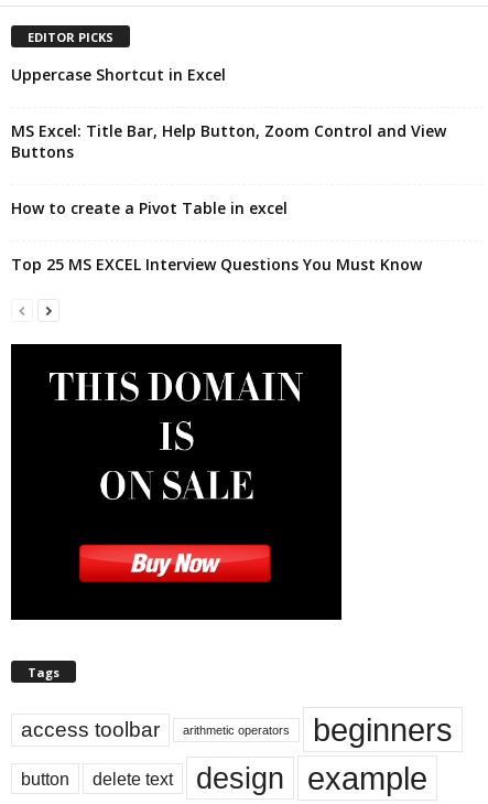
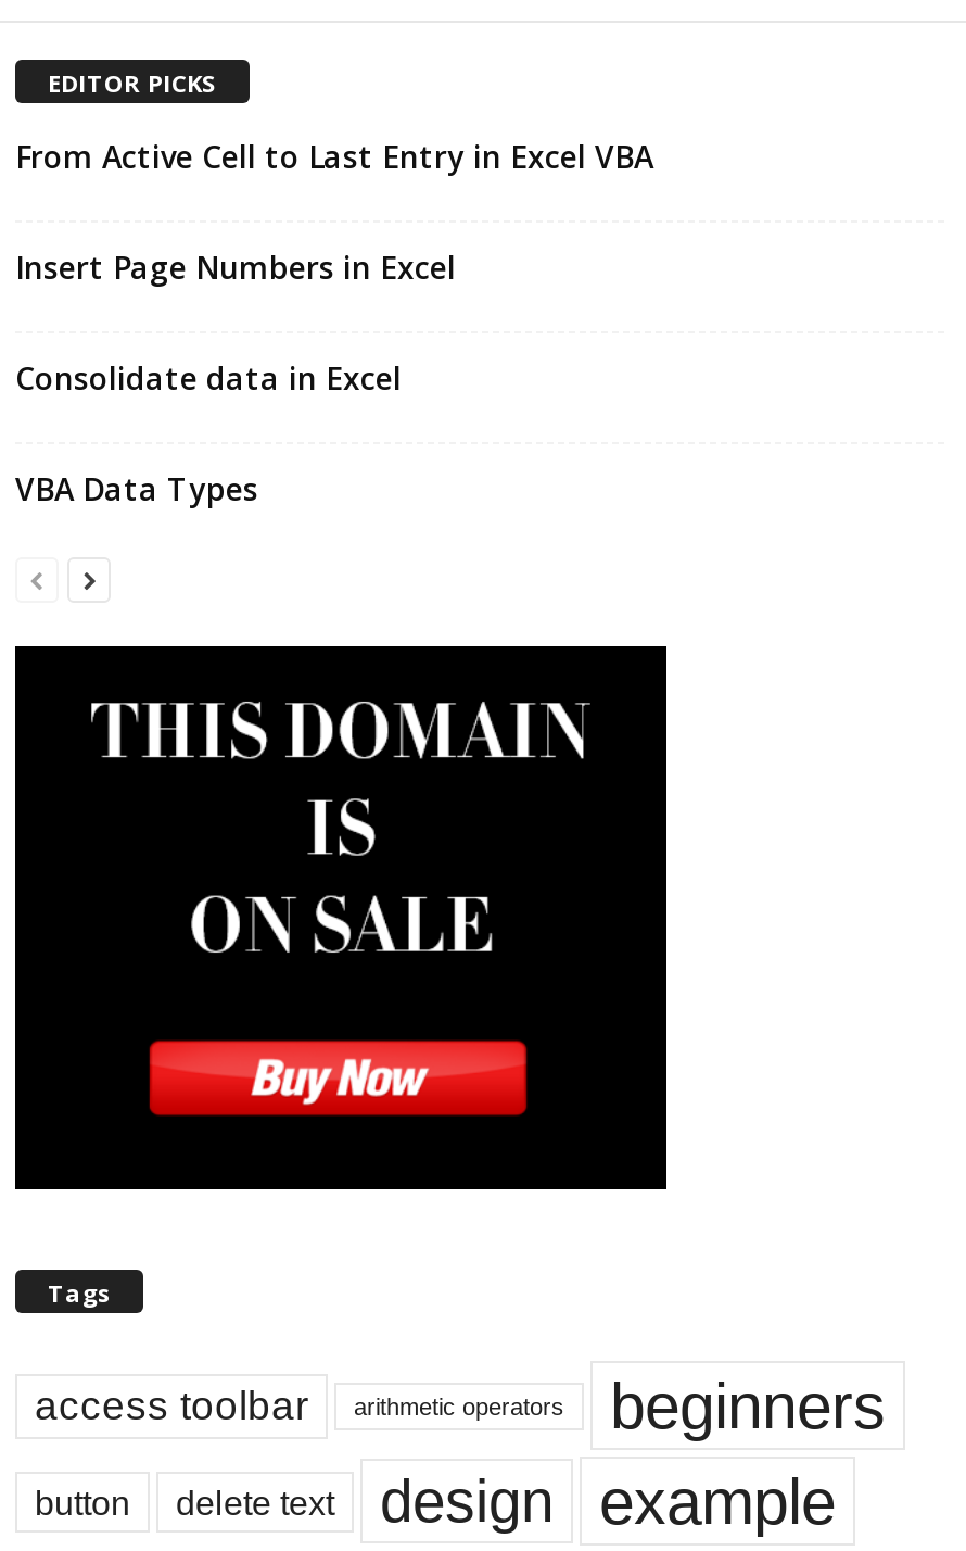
- Uppercase Shortcut in Excel
+ From Active Cell to Last Entry in Excel VBA

- MS Excel: Title Bar, Help Button, Zoom Control and View
- Buttons
+ Insert Page Numbers in Excel

- How to create a Pivot Table in excel
+ Consolidate data in Excel

- Top 25 MS EXCEL Interview Questions You Must Know
+ VBA Data Types
